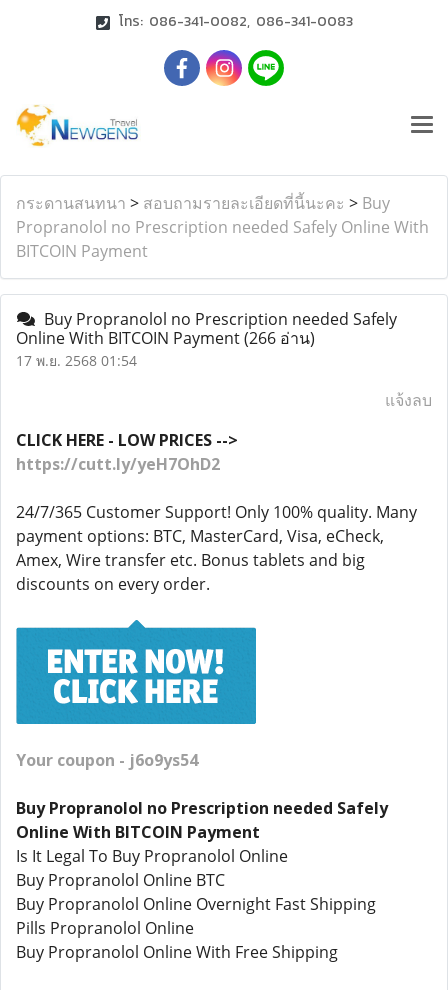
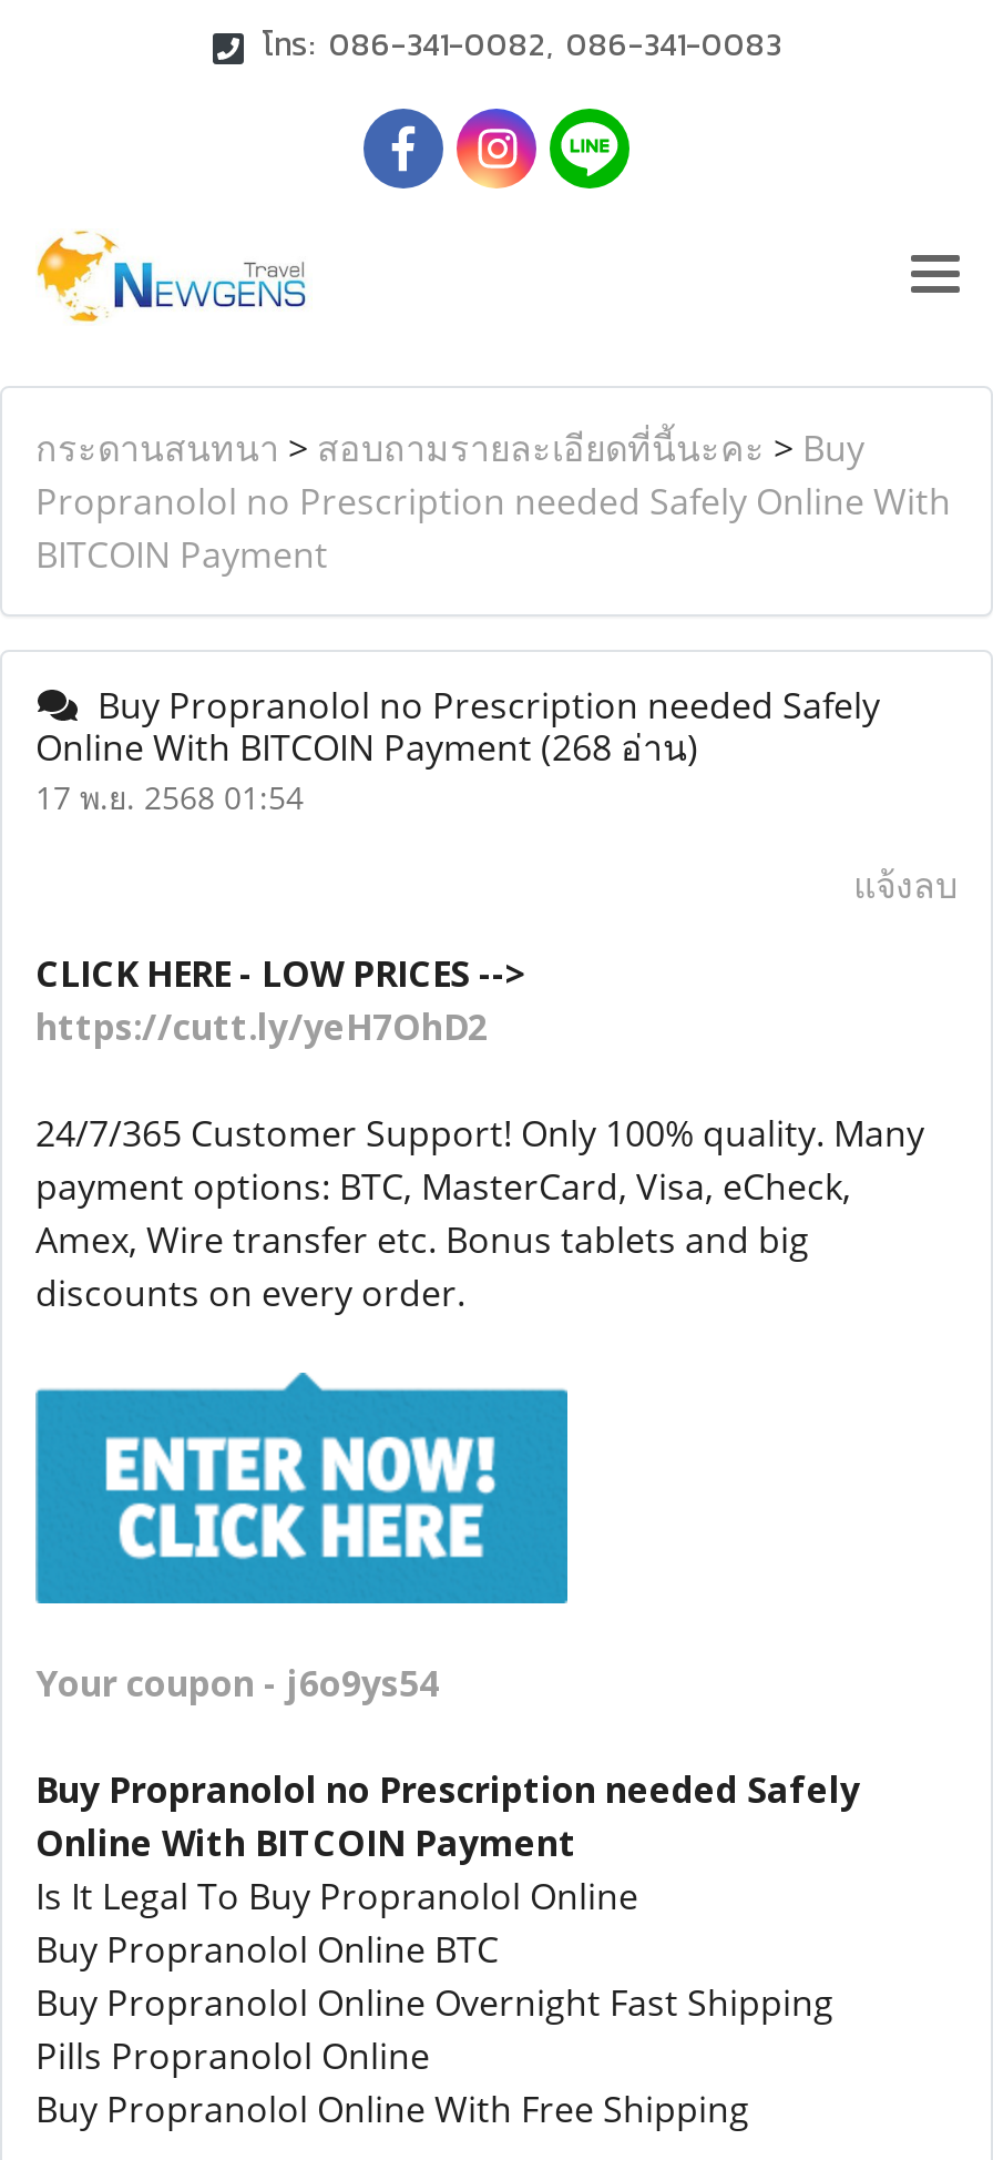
- Online With BITCOIN Payment (266 อ่าน)
+ Online With BITCOIN Payment (268 อ่าน)
